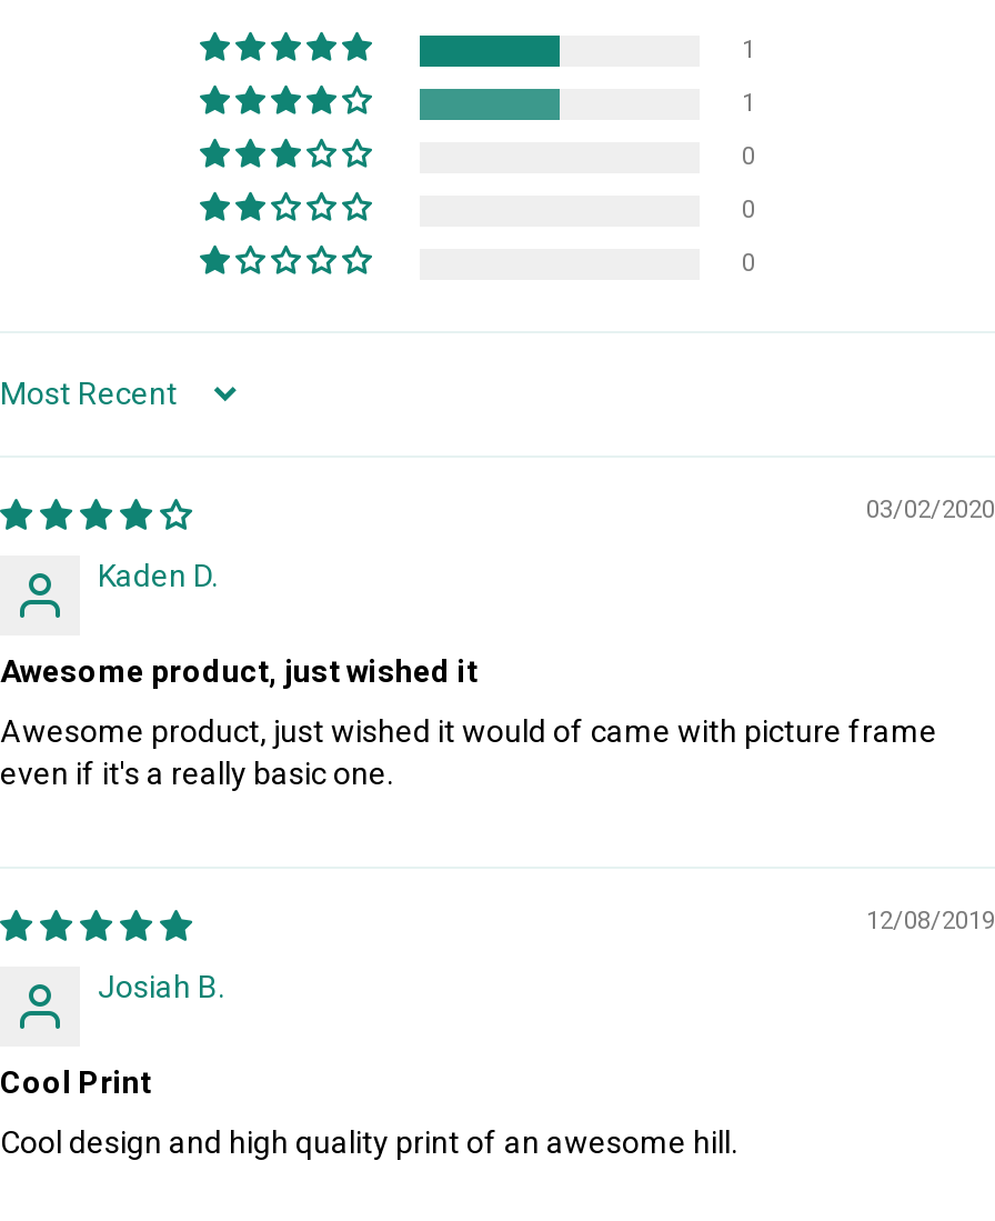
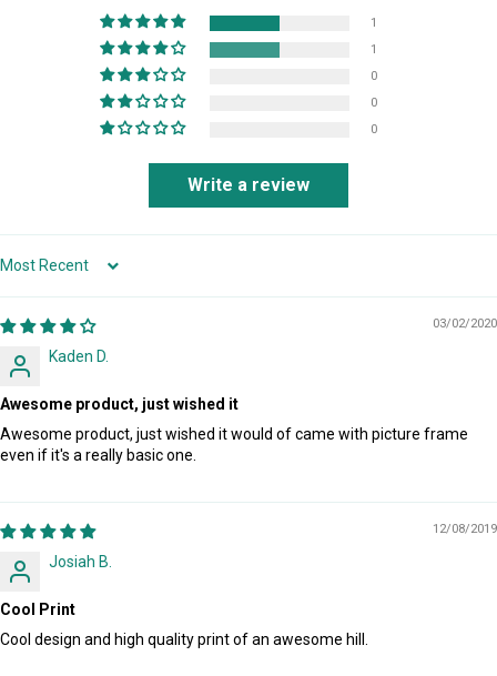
+ Write a review
